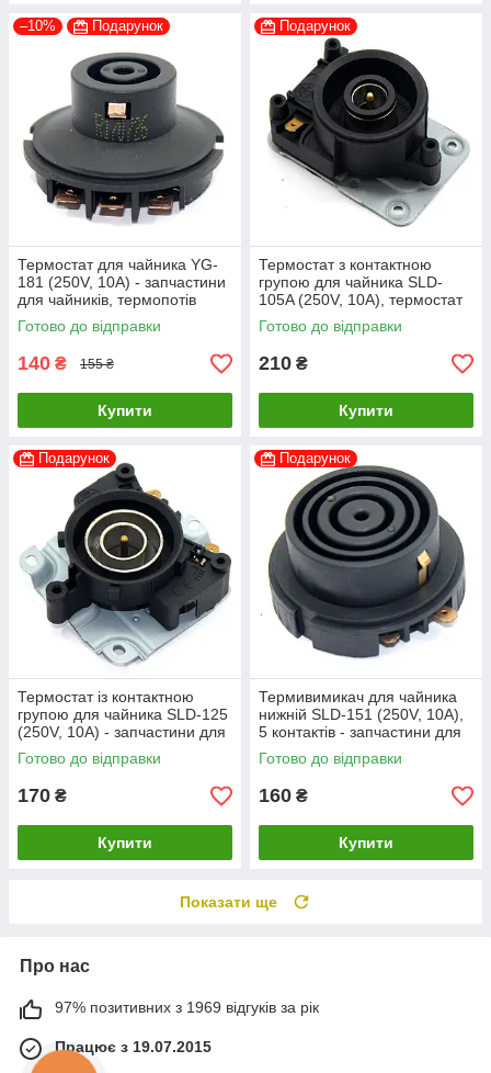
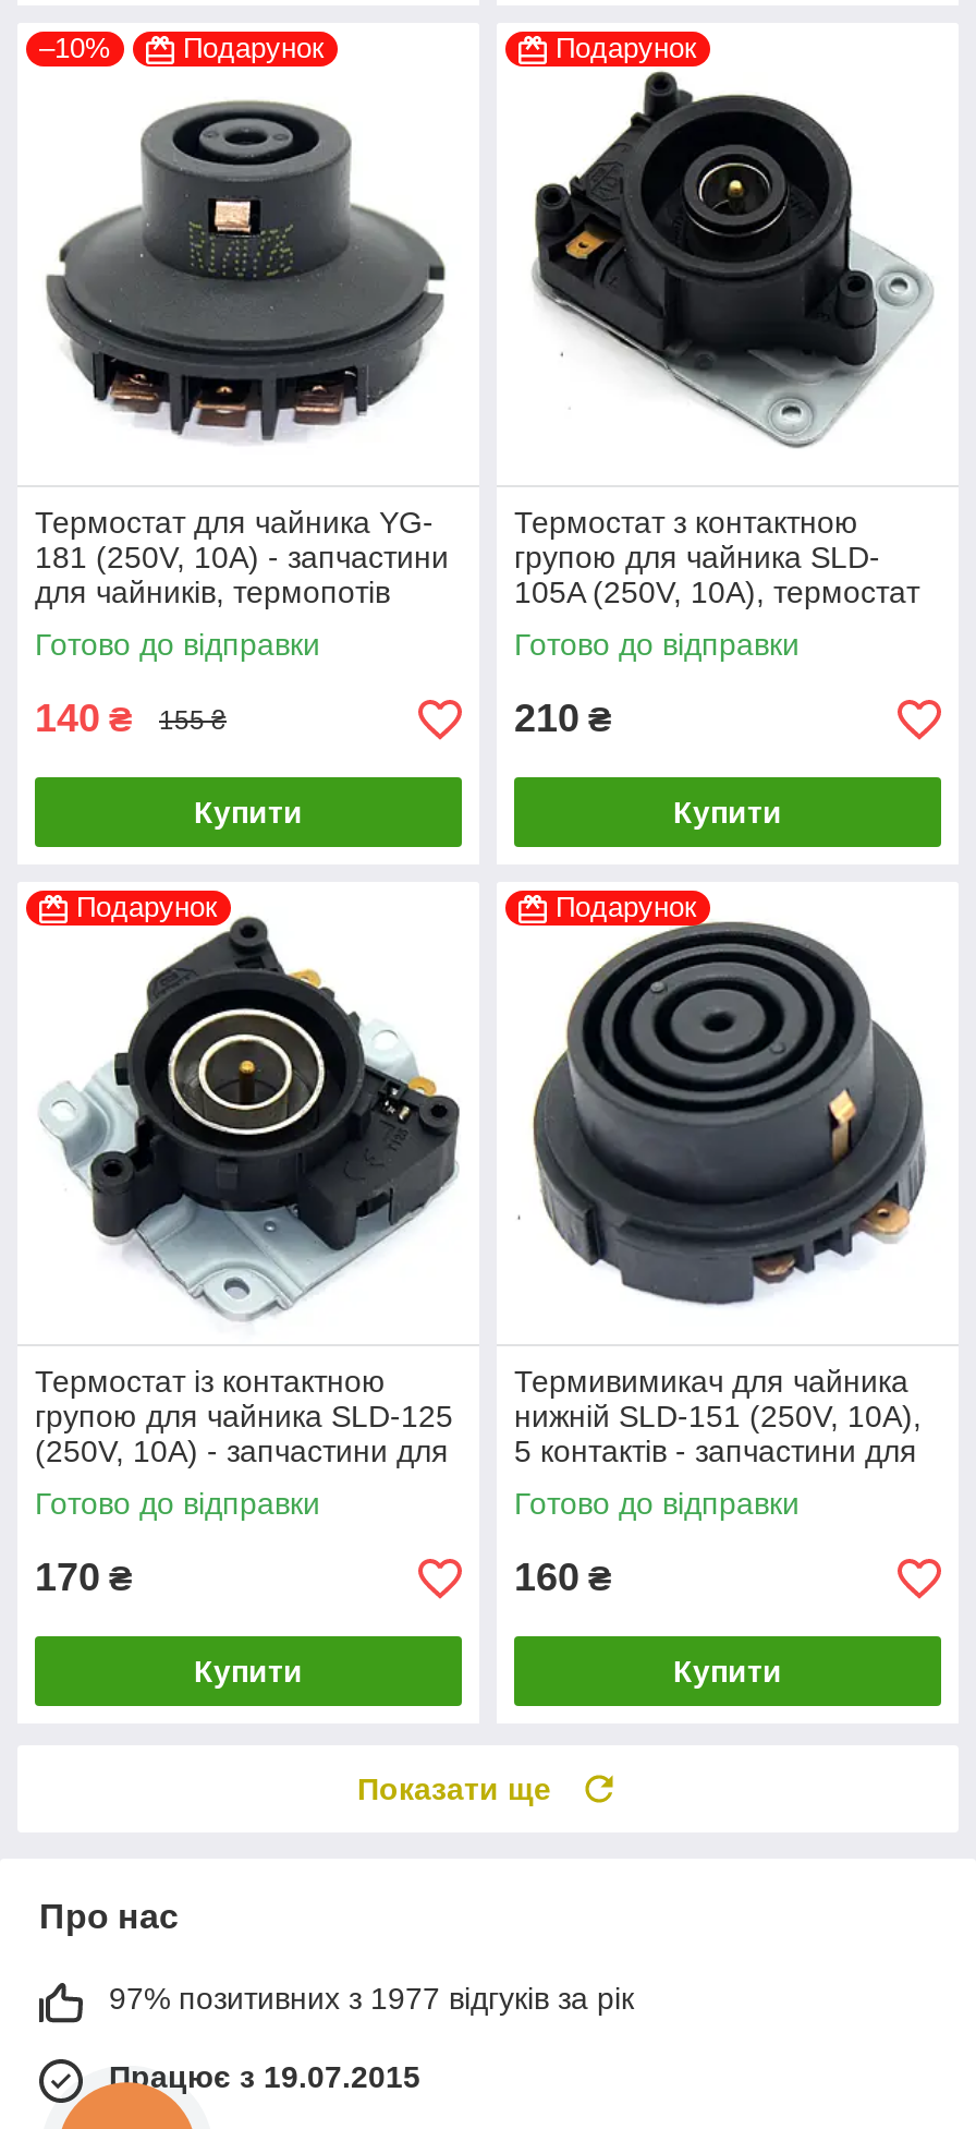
- 97% позитивних з 1969 відгуків за рік
+ 97% позитивних з 1977 відгуків за рік
